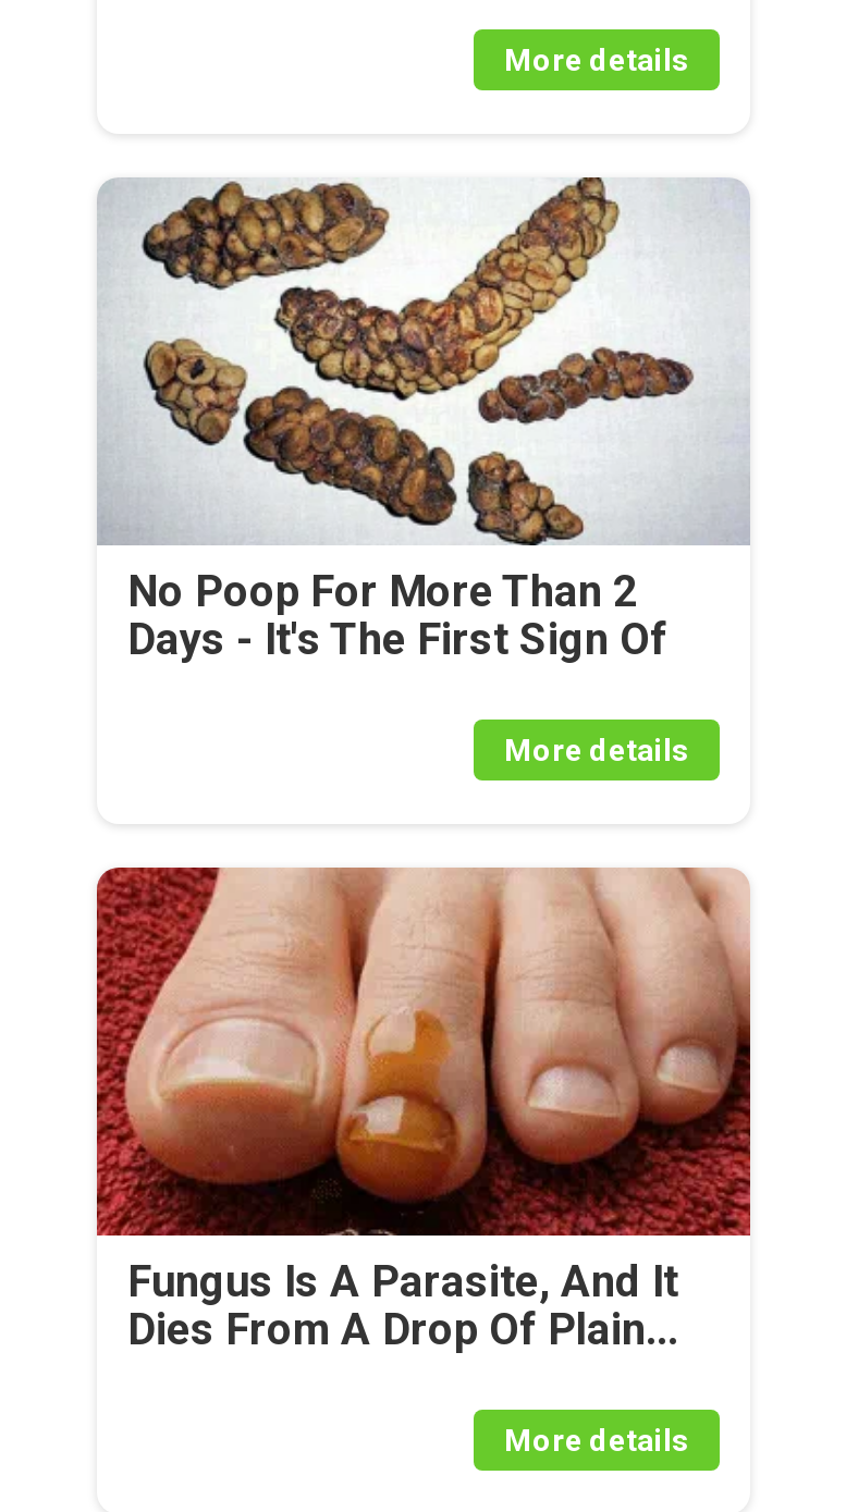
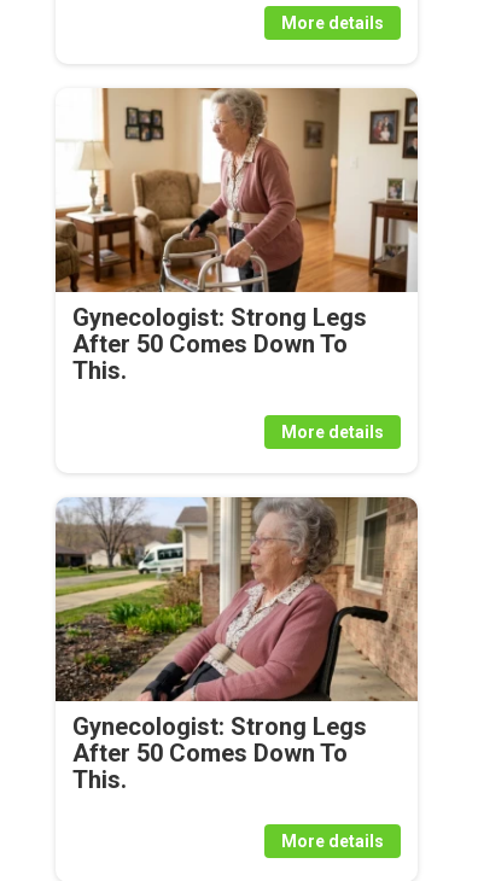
- [image]
- No Poop For More Than 2
- Days - It's The First Sign Of
+ [image]
+ Gynecologist: Strong Legs
+ After 50 Comes Down To
+ This.

- [image]
- Fungus Is A Parasite, And It
- Dies From A Drop Of Plain...
+ [image]
+ Gynecologist: Strong Legs
+ After 50 Comes Down To
+ This.
